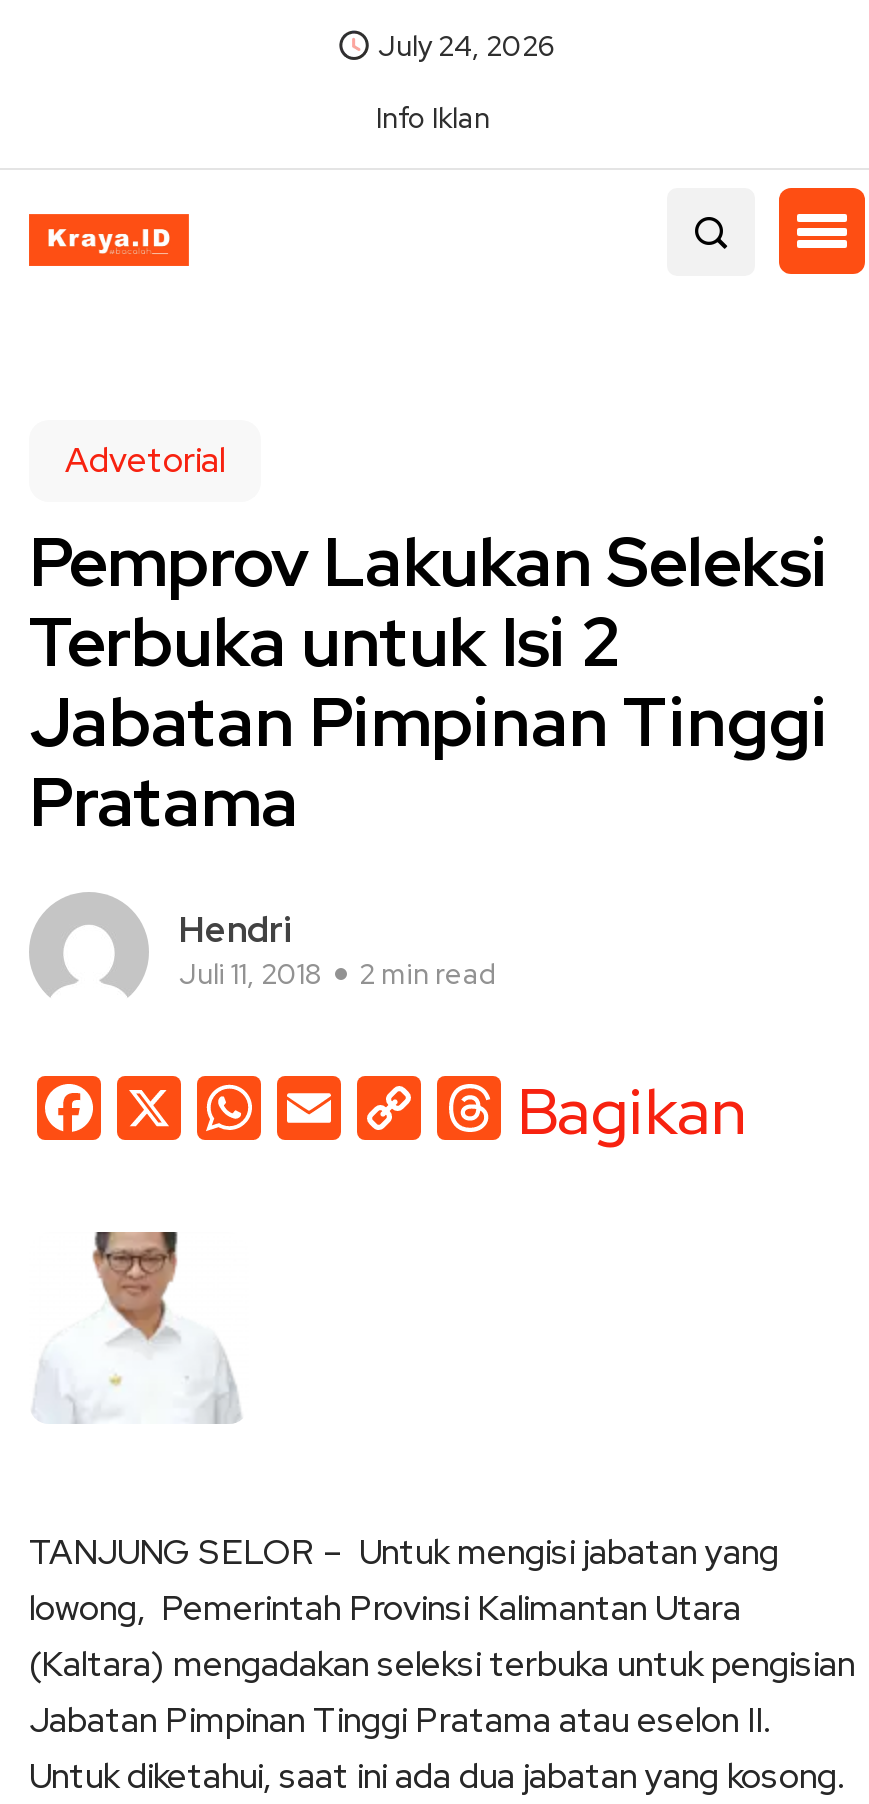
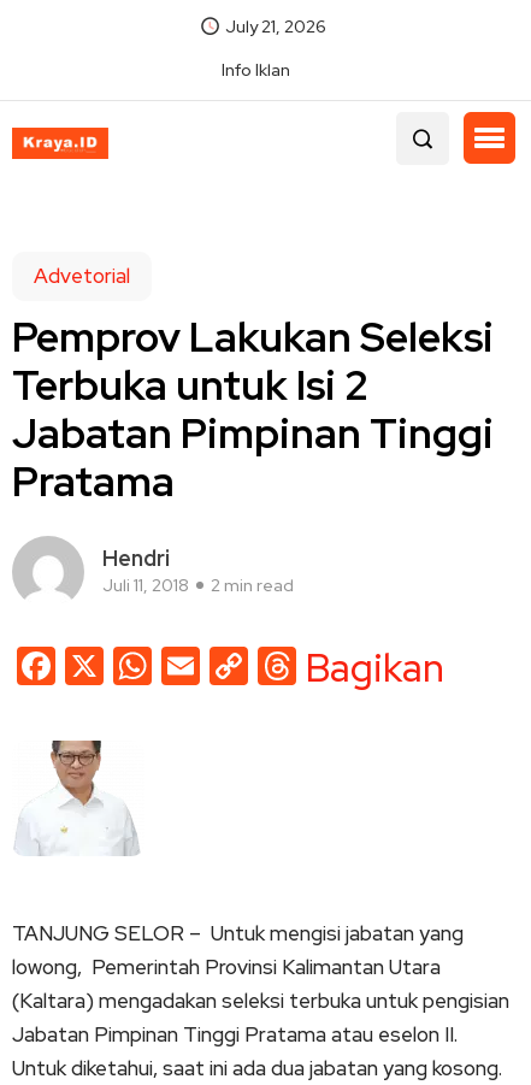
- July 24, 2026
+ July 21, 2026
